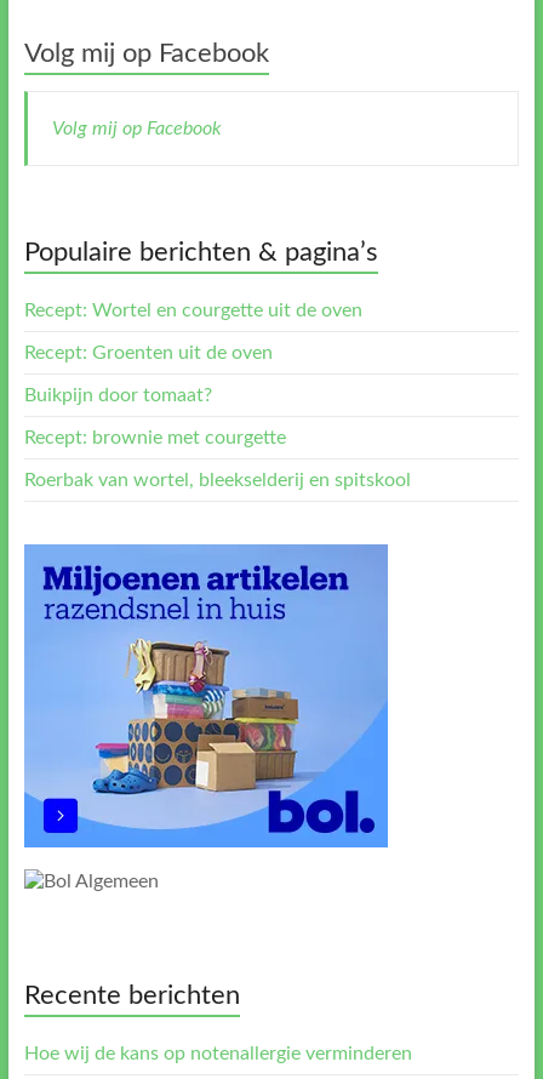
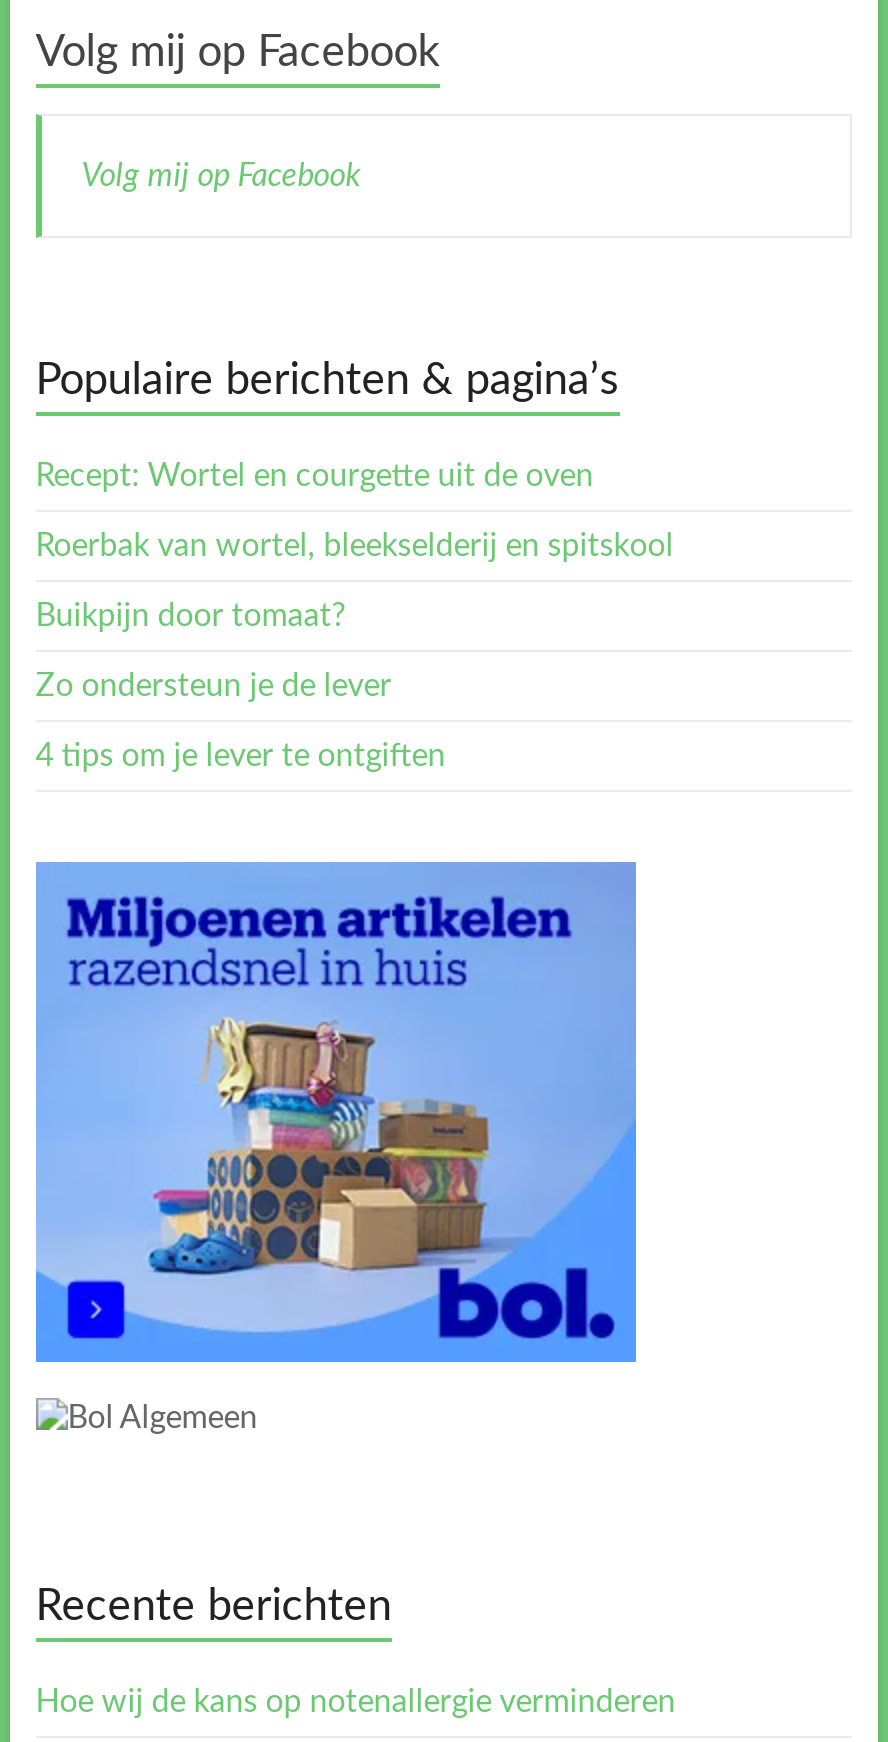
- Recept: Groenten uit de oven

+ 4 tips om je lever te ontgiften

- Recept: brownie met courgette
+ Zo ondersteun je de lever

moved up: Roerbak van wortel, bleekselderij en spitskool
